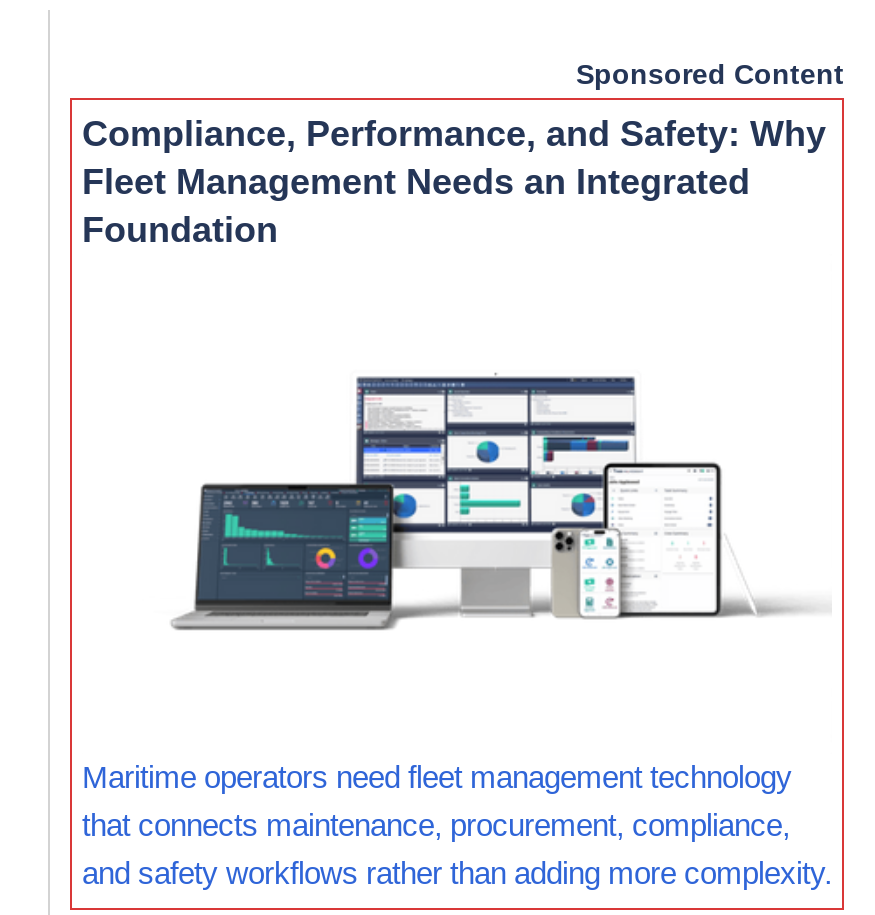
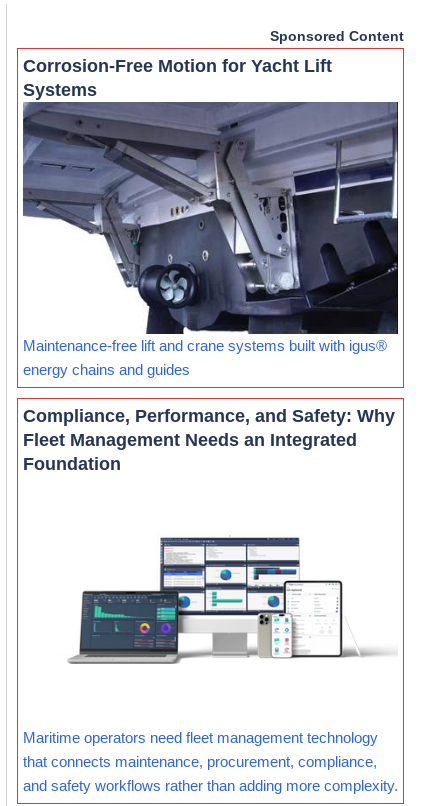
+ [image]
+ Maintenance-free lift and crane systems built with igus®
+ energy chains and guides

+ Corrosion-Free Motion for Yacht Lift
+ Systems
